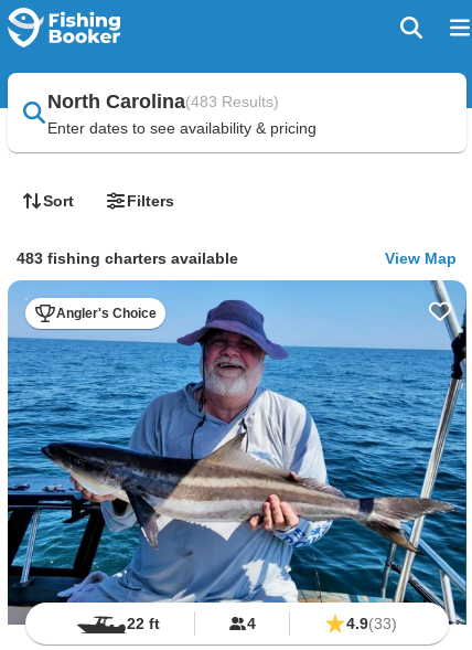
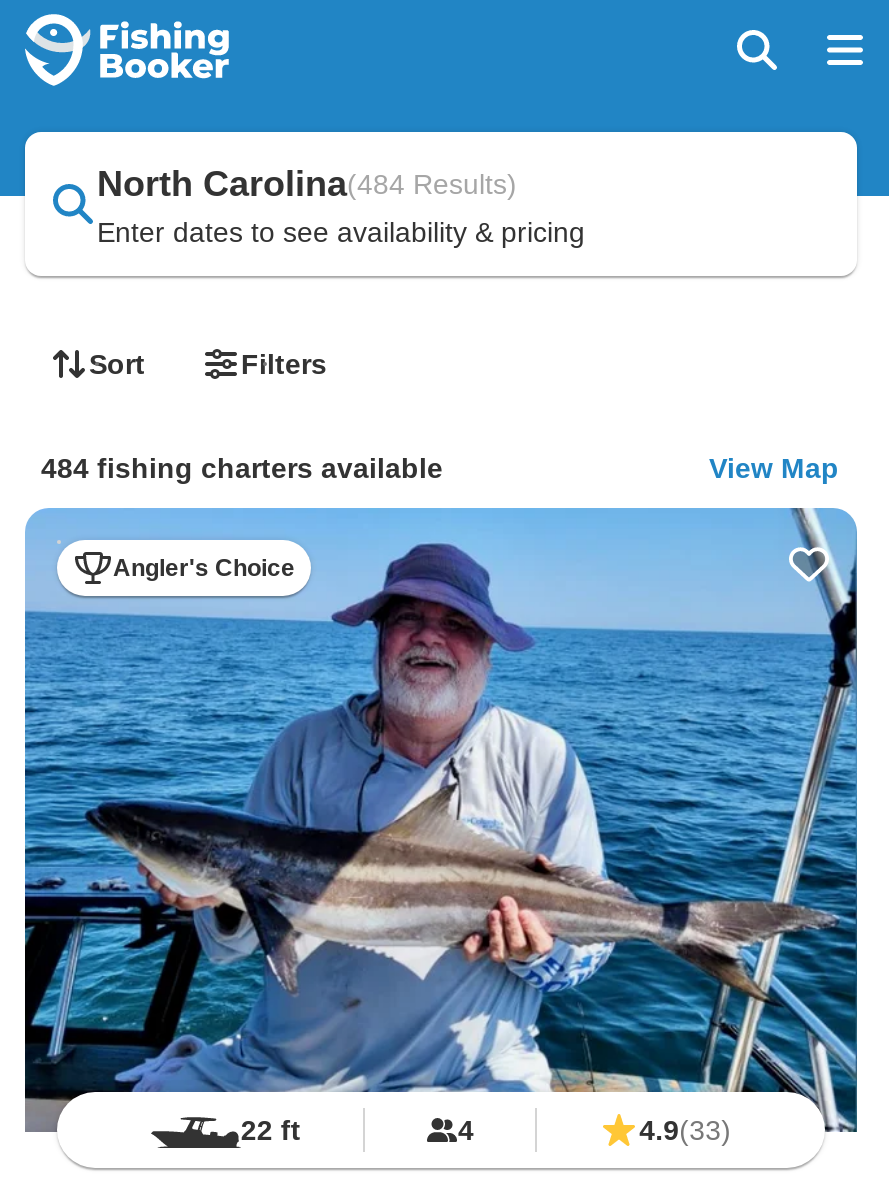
- North Carolina(483 Results)
+ North Carolina(484 Results)

- 483 fishing charters available
+ 484 fishing charters available
